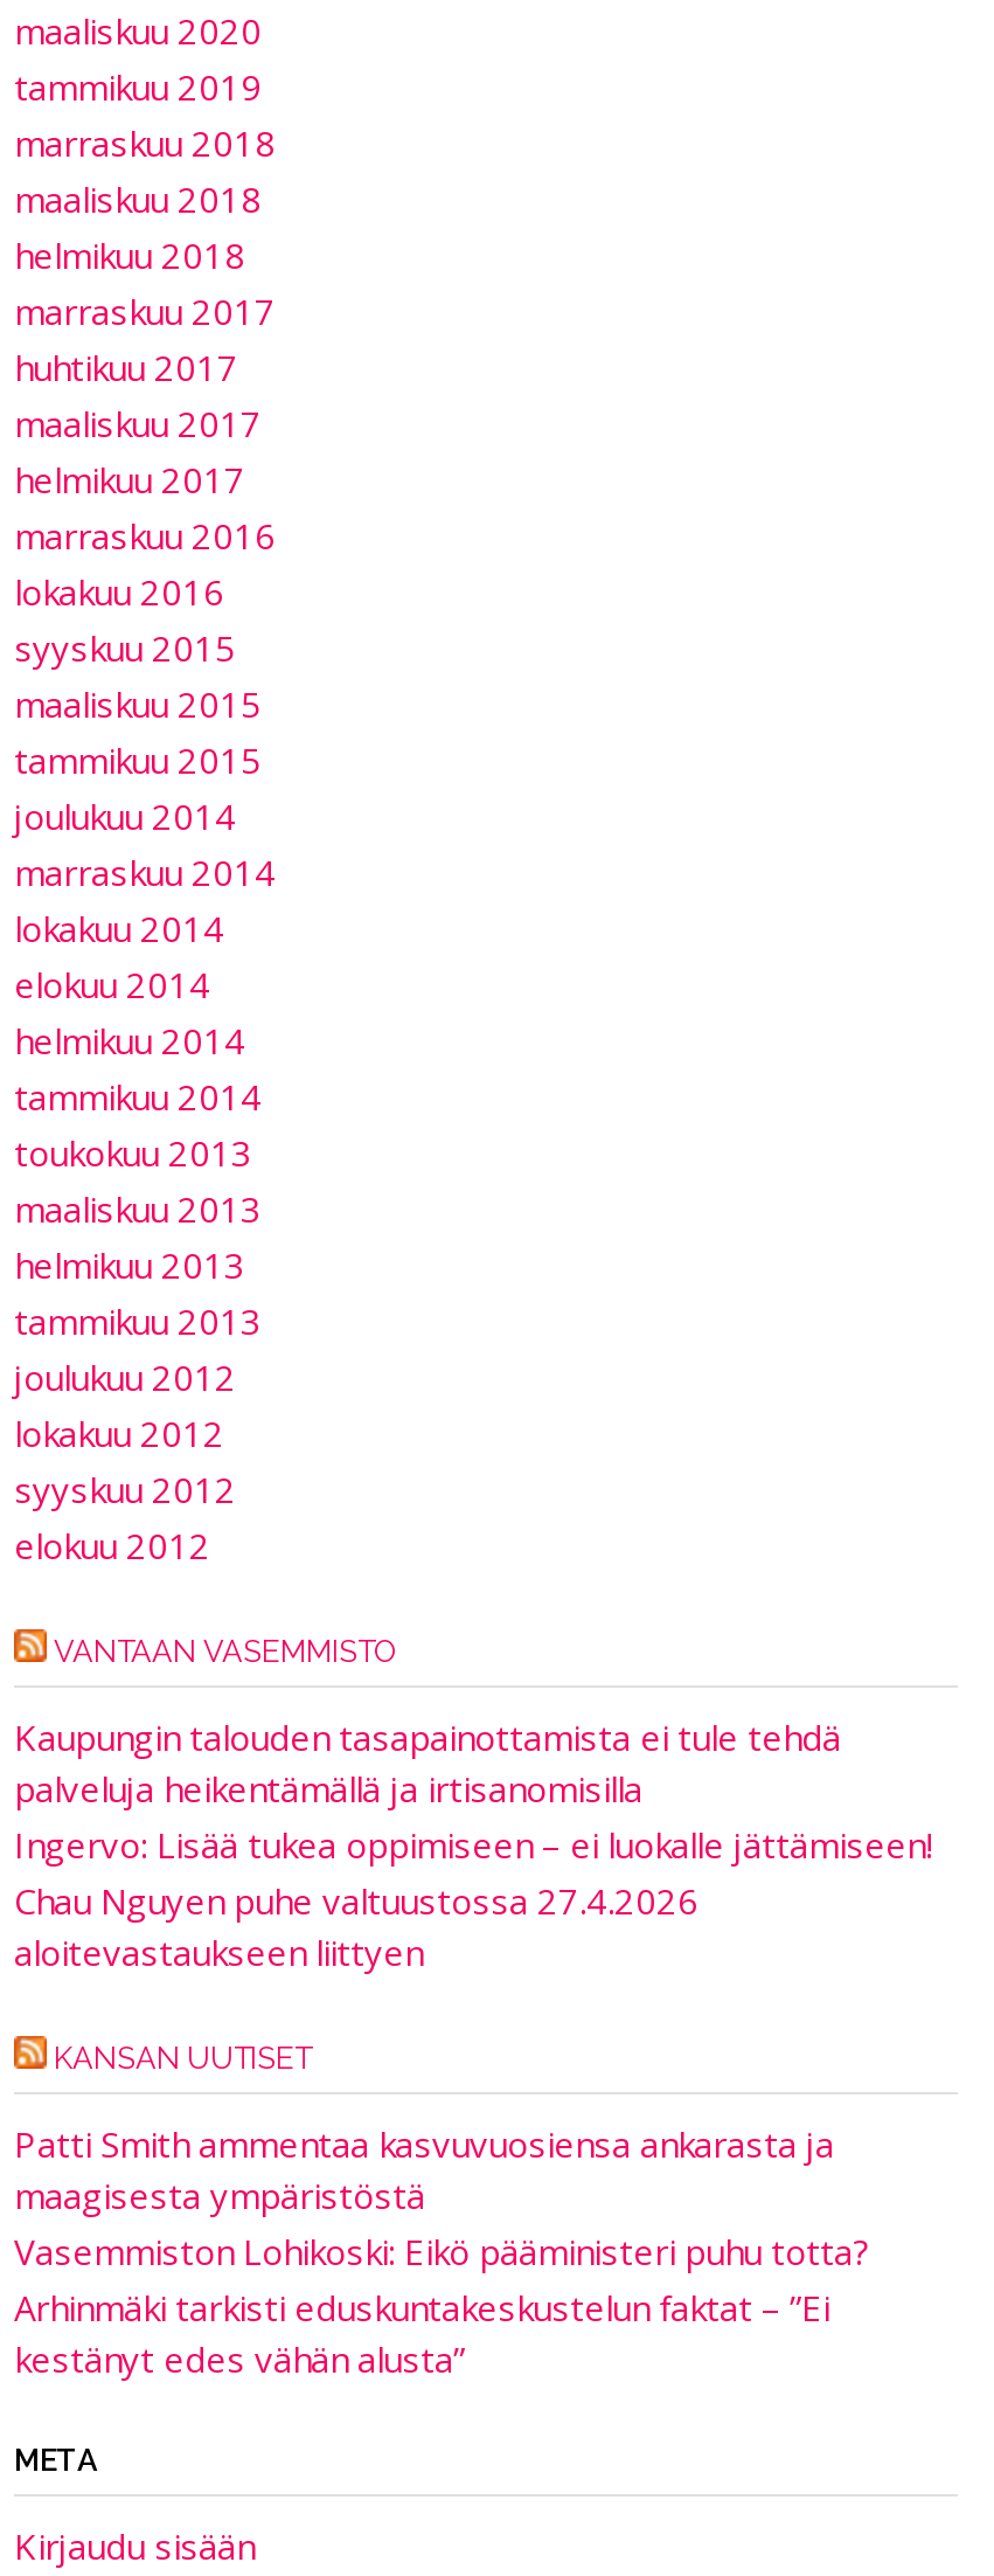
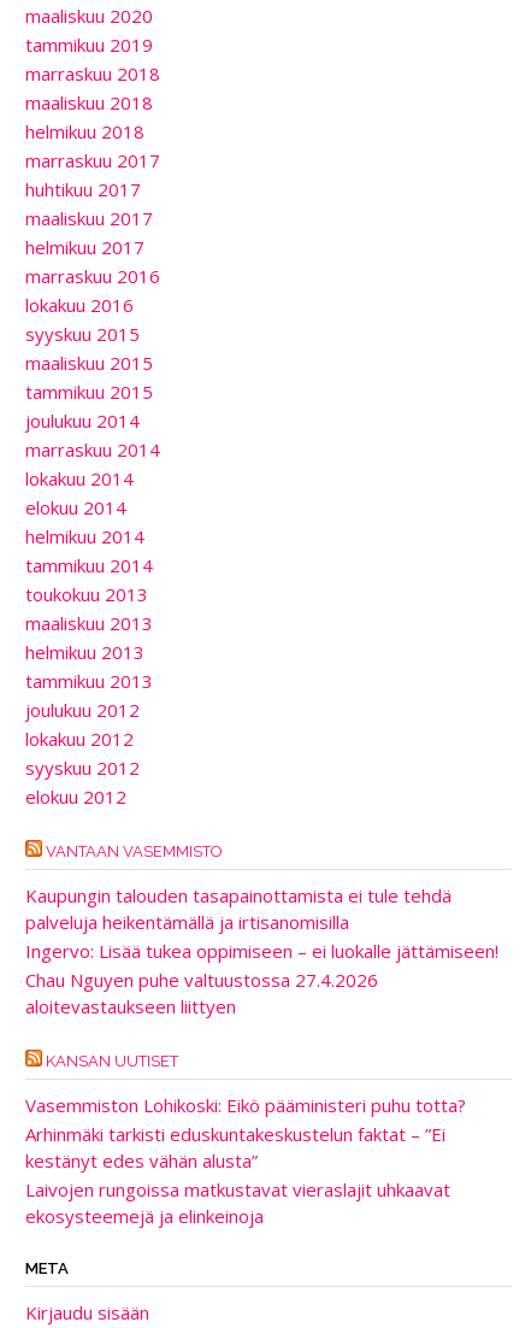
- Patti Smith ammentaa kasvuvuosiensa ankarasta ja
- maagisesta ympäristöstä

moved up: Vasemmiston Lohikoski: Eikö pääministeri puhu totta? | Arhinmäki tarkisti eduskuntakeskustelun faktat – ”Ei | kestänyt edes vähän alusta”

+ Laivojen rungoissa matkustavat vieraslajit uhkaavat
+ ekosysteemejä ja elinkeinoja
